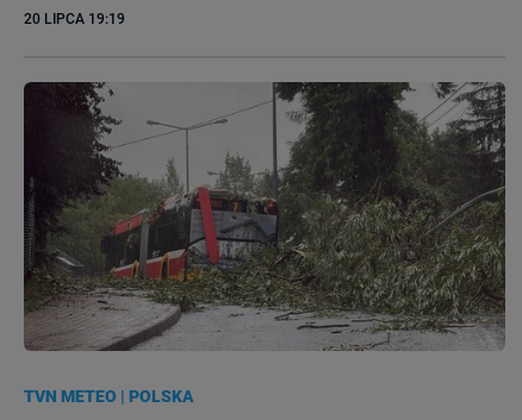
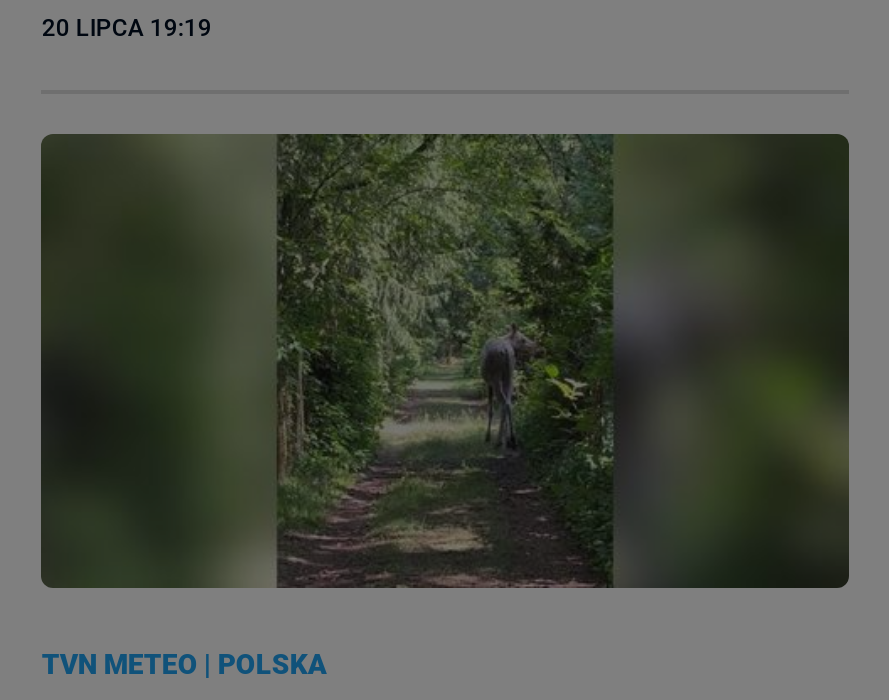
- [image]
+ [image]
